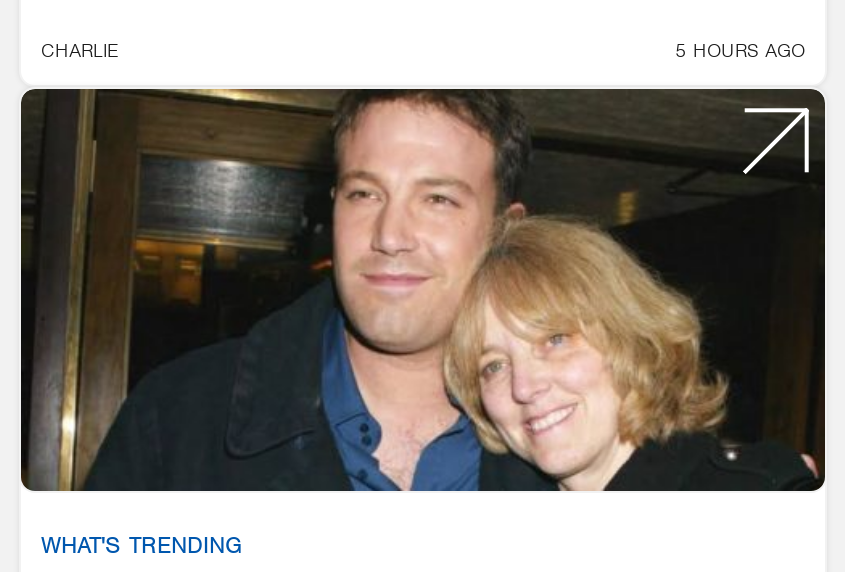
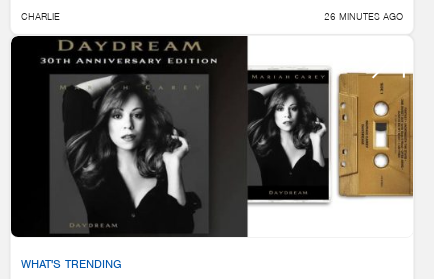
- 5 HOURS AGO
+ 26 MINUTES AGO

- [image]
+ [image]
